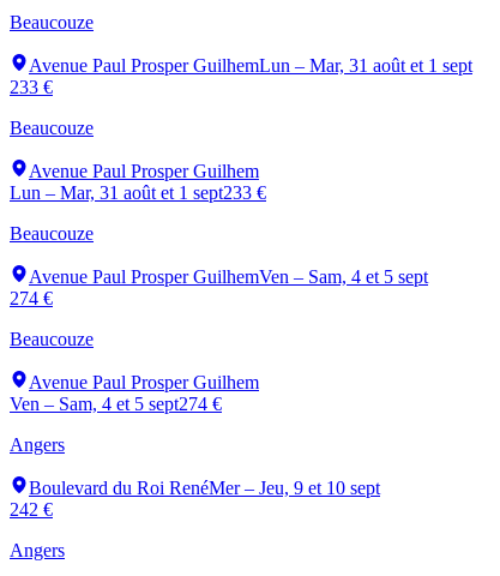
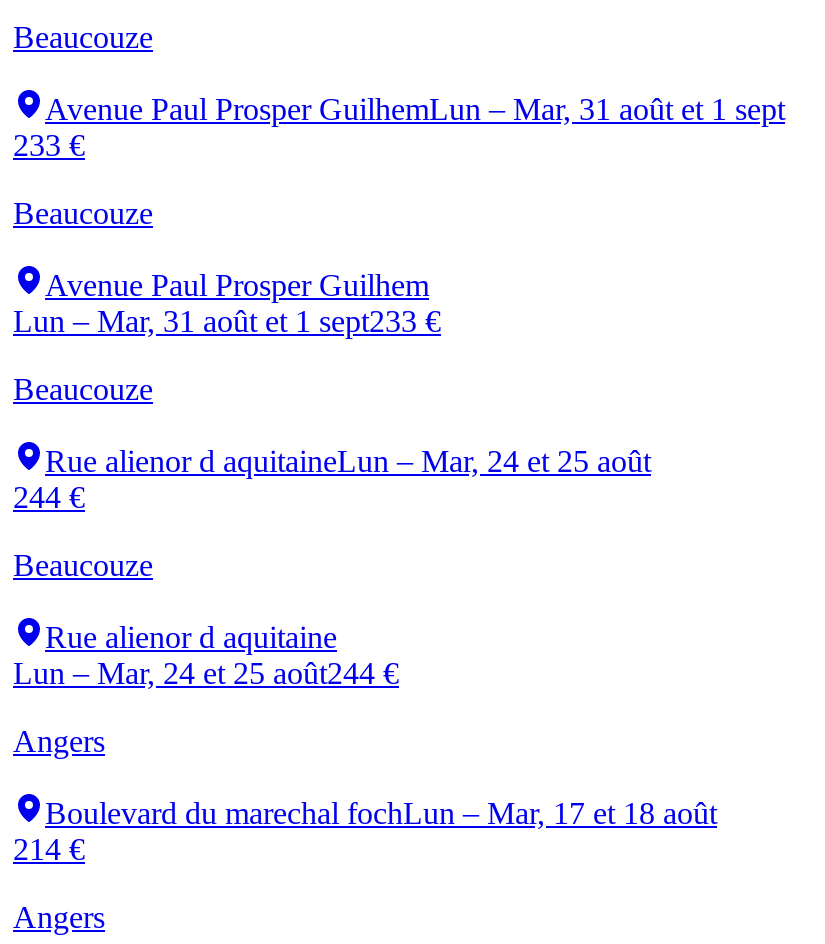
- Avenue Paul Prosper GuilhemVen – Sam, 4 et 5 sept
+ Rue alienor d aquitaineLun – Mar, 24 et 25 août

- 274 €
+ 244 €

- Avenue Paul Prosper Guilhem
- Ven – Sam, 4 et 5 sept274 €
+ Rue alienor d aquitaine
+ Lun – Mar, 24 et 25 août244 €

- Boulevard du Roi RenéMer – Jeu, 9 et 10 sept
+ Boulevard du marechal fochLun – Mar, 17 et 18 août

- 242 €
+ 214 €
